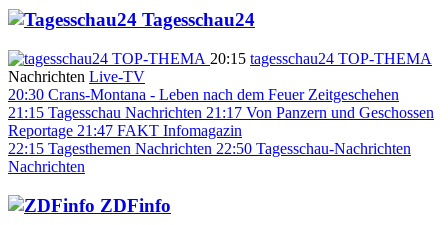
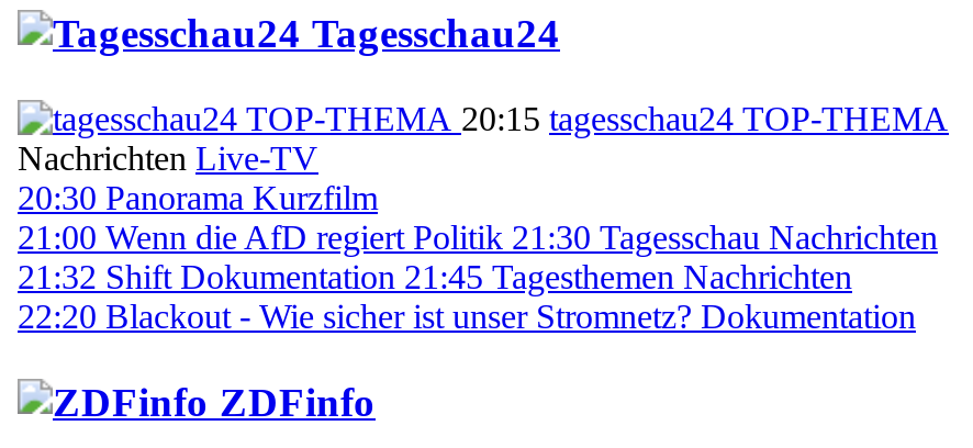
- 20:30 Crans-Montana - Leben nach dem Feuer Zeitgeschehen
- 21:15 Tagesschau Nachrichten 21:17 Von Panzern und Geschossen
- Reportage 21:47 FAKT Infomagazin
- 22:15 Tagesthemen Nachrichten 22:50 Tagesschau-Nachrichten
- Nachrichten
+ 20:30 Panorama Kurzfilm
+ 21:00 Wenn die AfD regiert Politik 21:30 Tagesschau Nachrichten
+ 21:32 Shift Dokumentation 21:45 Tagesthemen Nachrichten
+ 22:20 Blackout - Wie sicher ist unser Stromnetz? Dokumentation
